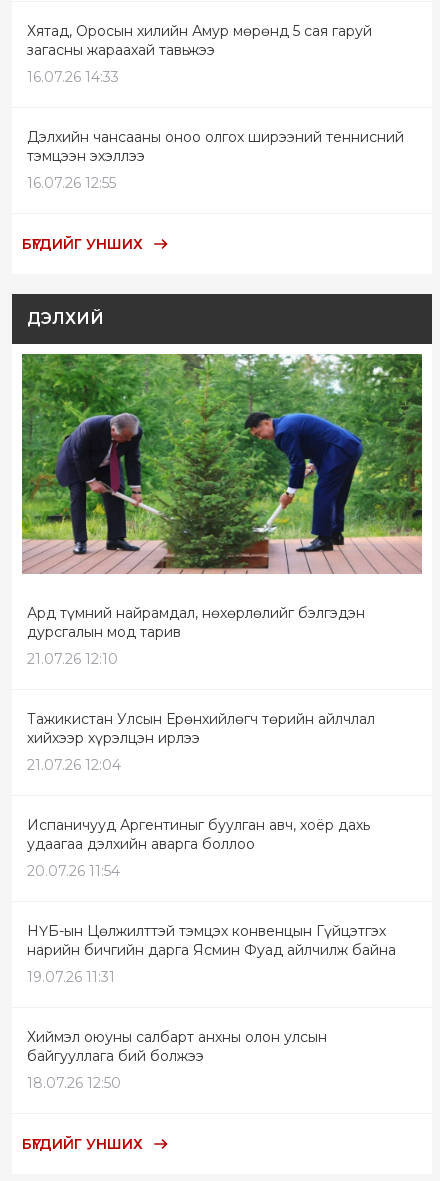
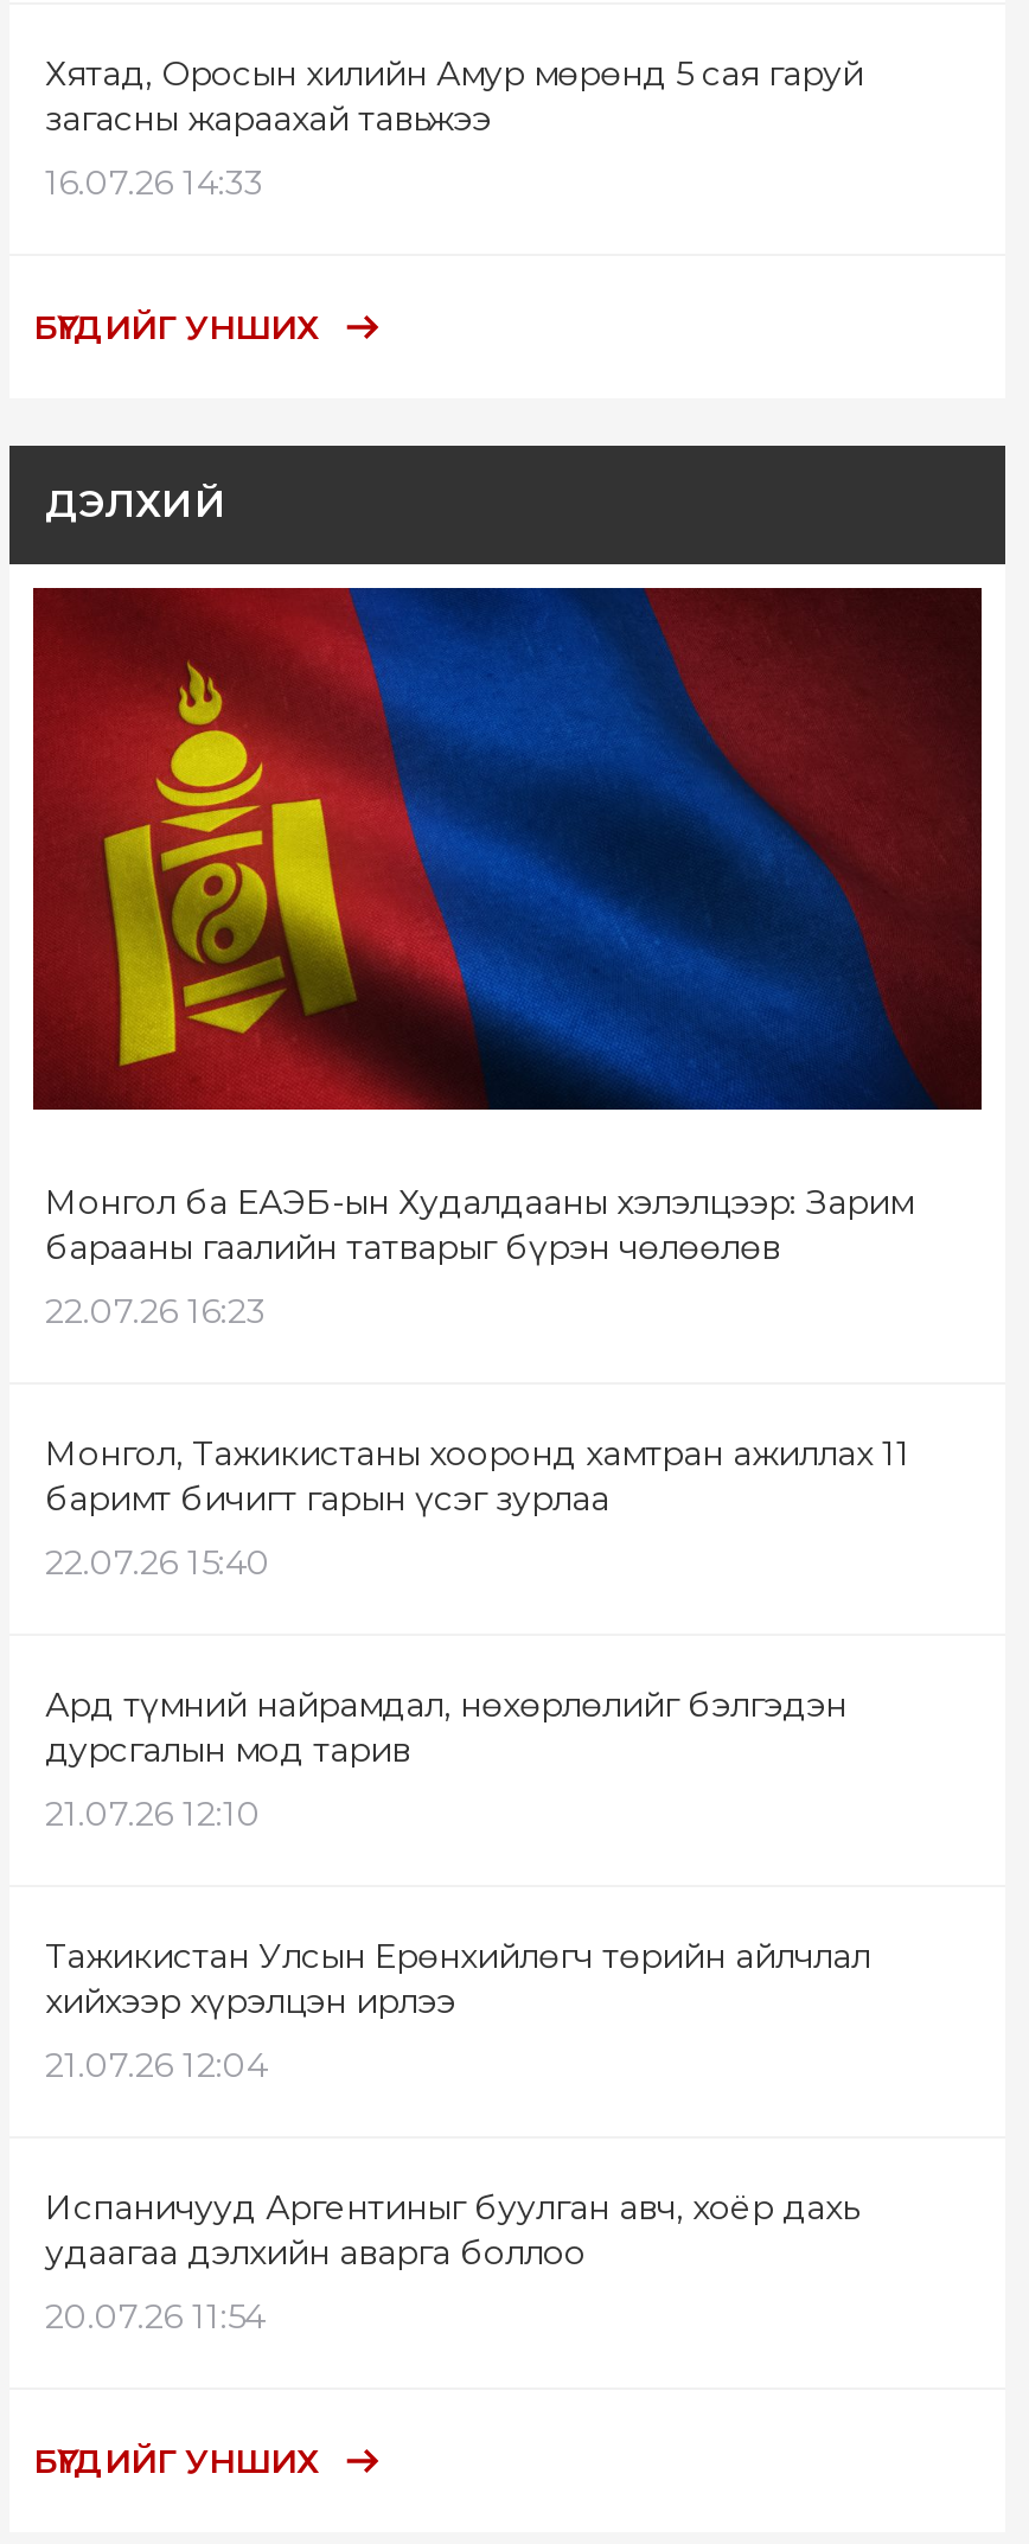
- Дэлхийн чансааны оноо олгох ширээний теннисний
- тэмцээн эхэллээ
- 16.07.26 12:55

+ Монгол ба ЕАЭБ-ын Худалдааны хэлэлцээр: Зарим
+ барааны гаалийн татварыг бүрэн чөлөөлөв
+ 22.07.26 16:23
+ Монгол, Тажикистаны хооронд хамтран ажиллах 11
+ баримт бичигт гарын үсэг зурлаа
+ 22.07.26 15:40

- [image]
+ [image]

moved down: Ард түмний найрамдал, нөхөрлөлийг бэлгэдэн | дурсгалын мод тарив | 21.07.26 12:10 | ... | удаагаа дэлхийн аварга боллоо | 20.07.26 11:54

- НҮБ-ын Цөлжилттэй тэмцэх конвенцын Гүйцэтгэх
- нарийн бичгийн дарга Ясмин Фуад айлчилж байна
- 19.07.26 11:31
- Хиймэл оюуны салбарт анхны олон улсын
- байгууллага бий болжээ
- 18.07.26 12:50
